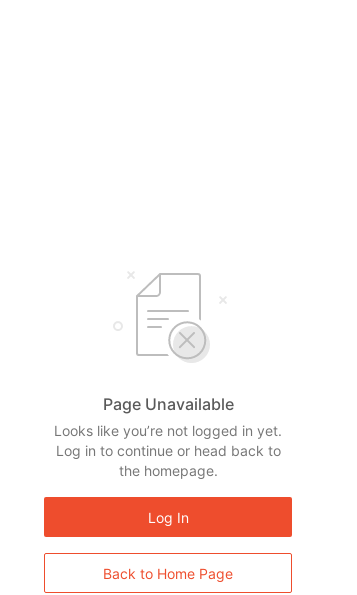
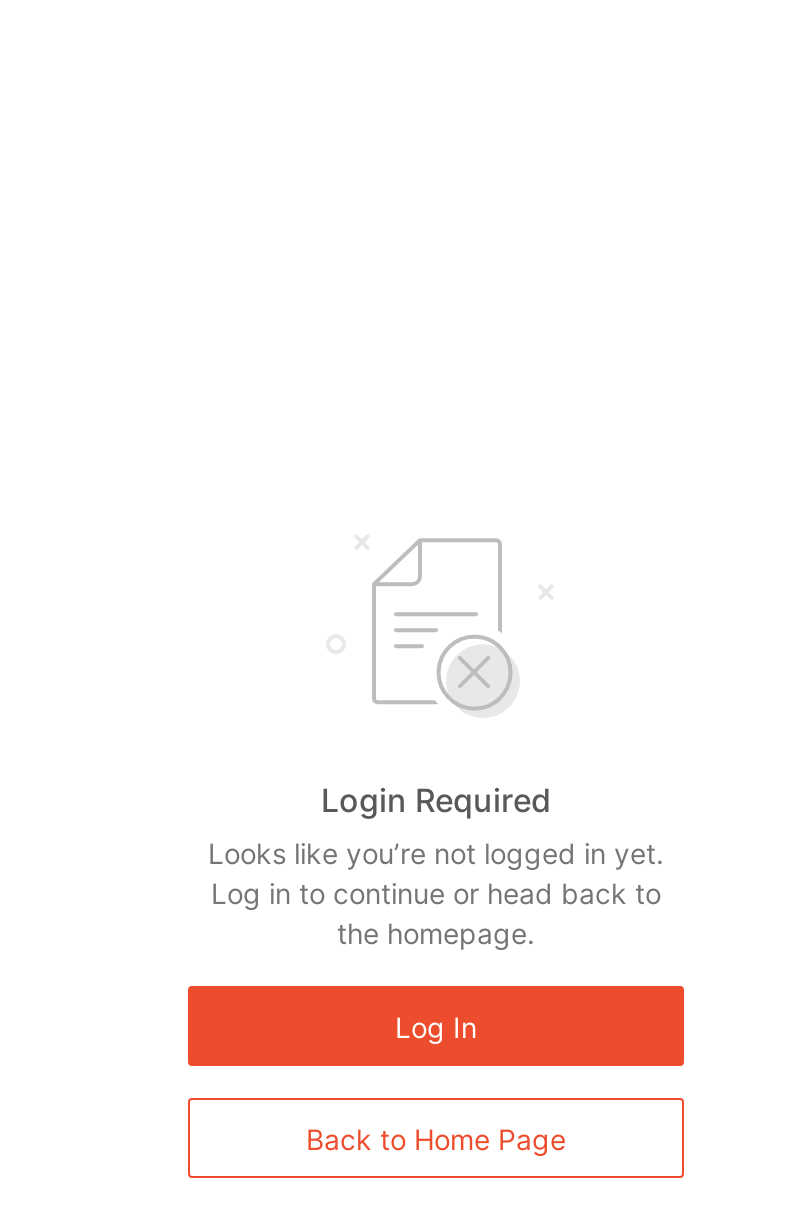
- Page Unavailable
+ Login Required
